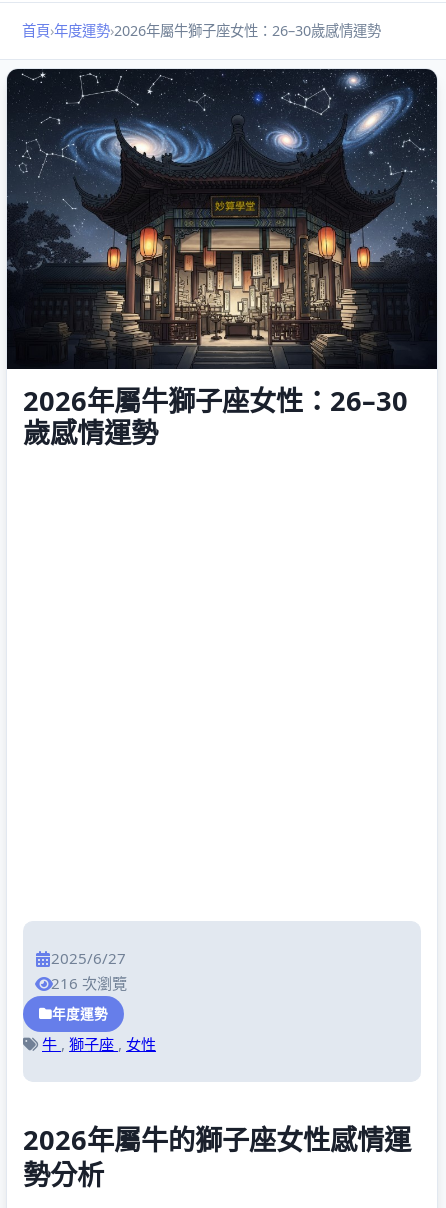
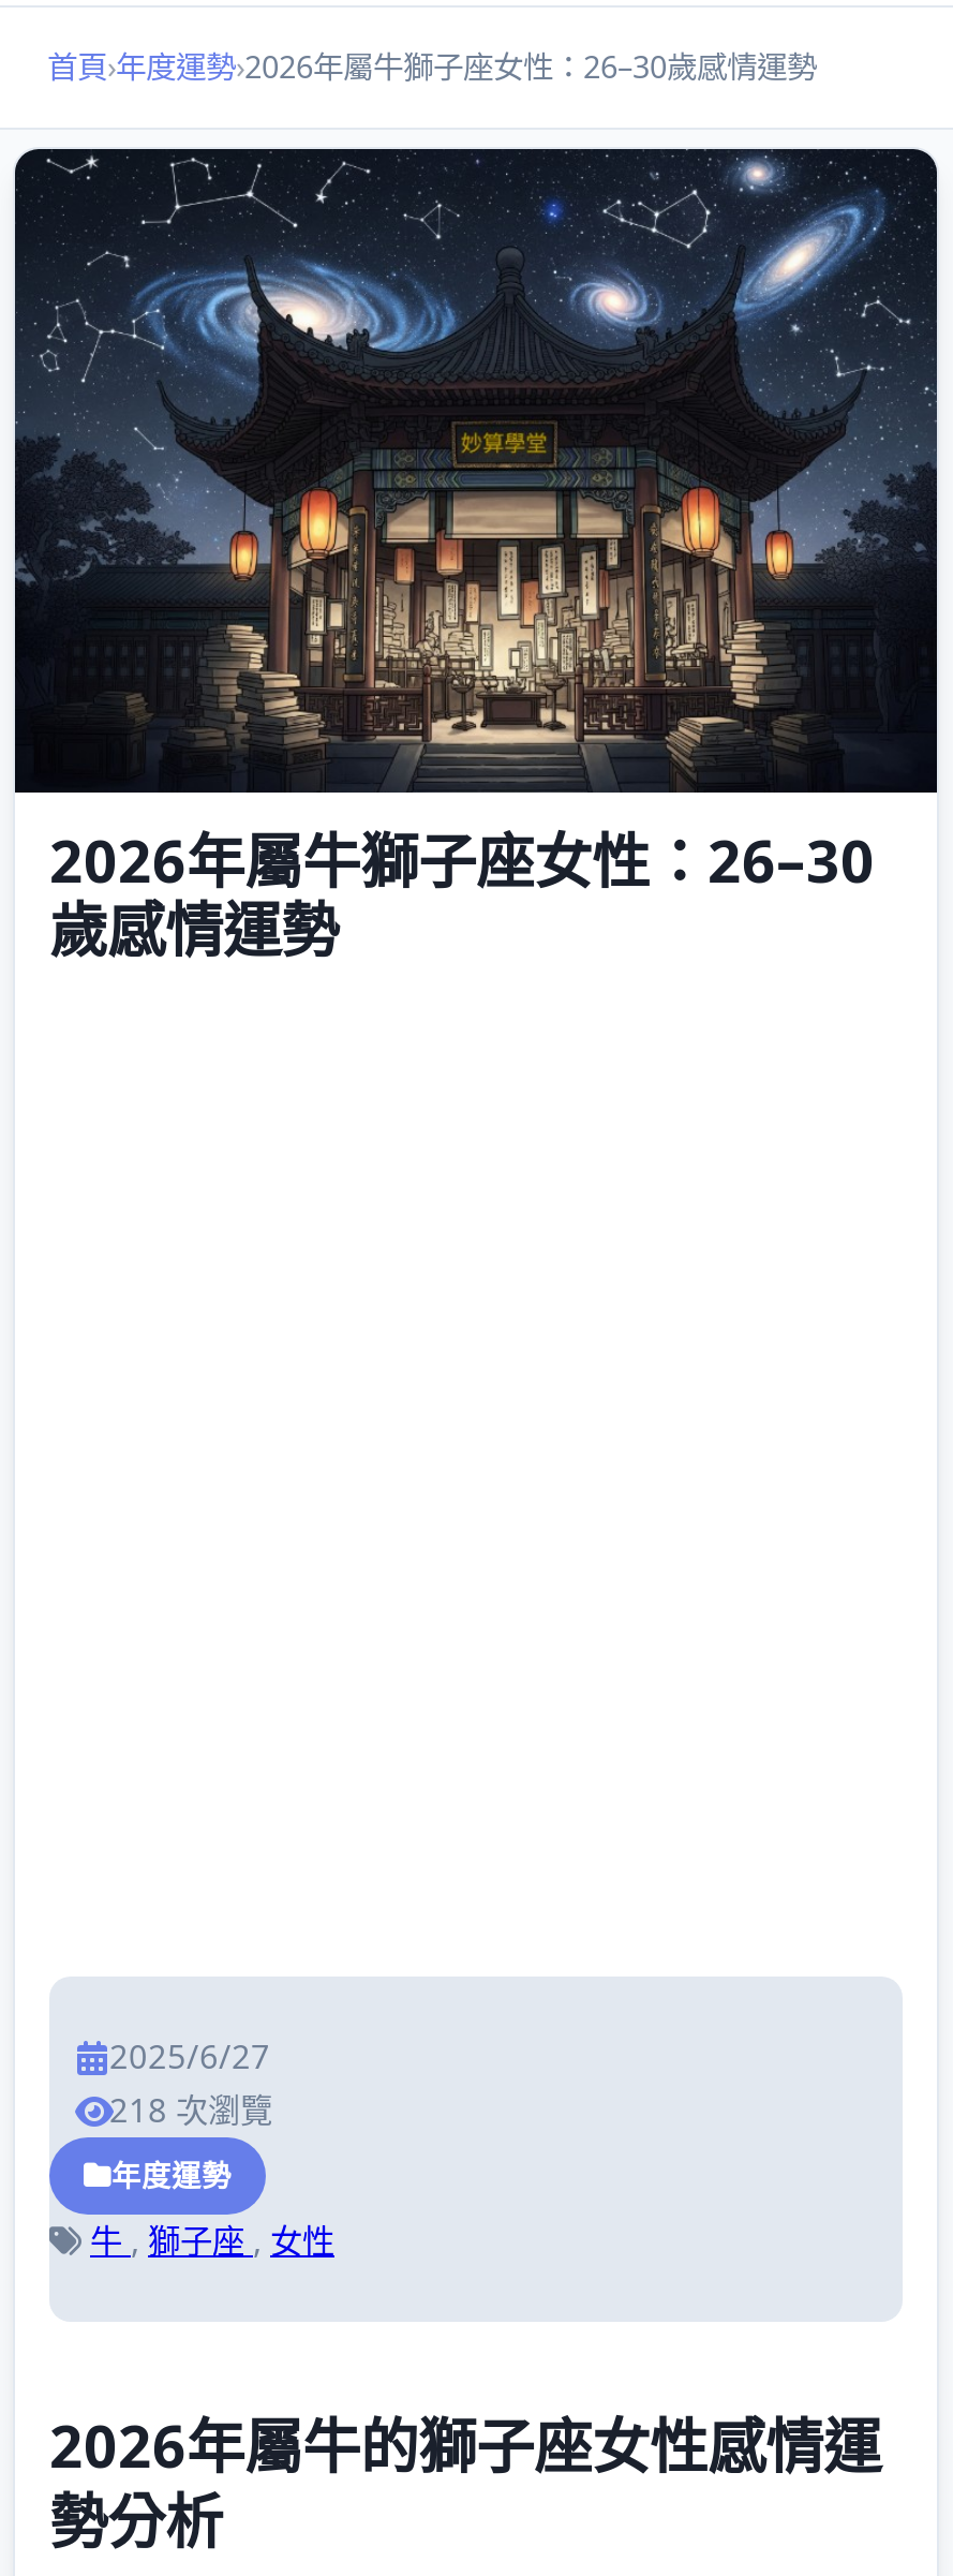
- 216 次瀏覽
+ 218 次瀏覽
